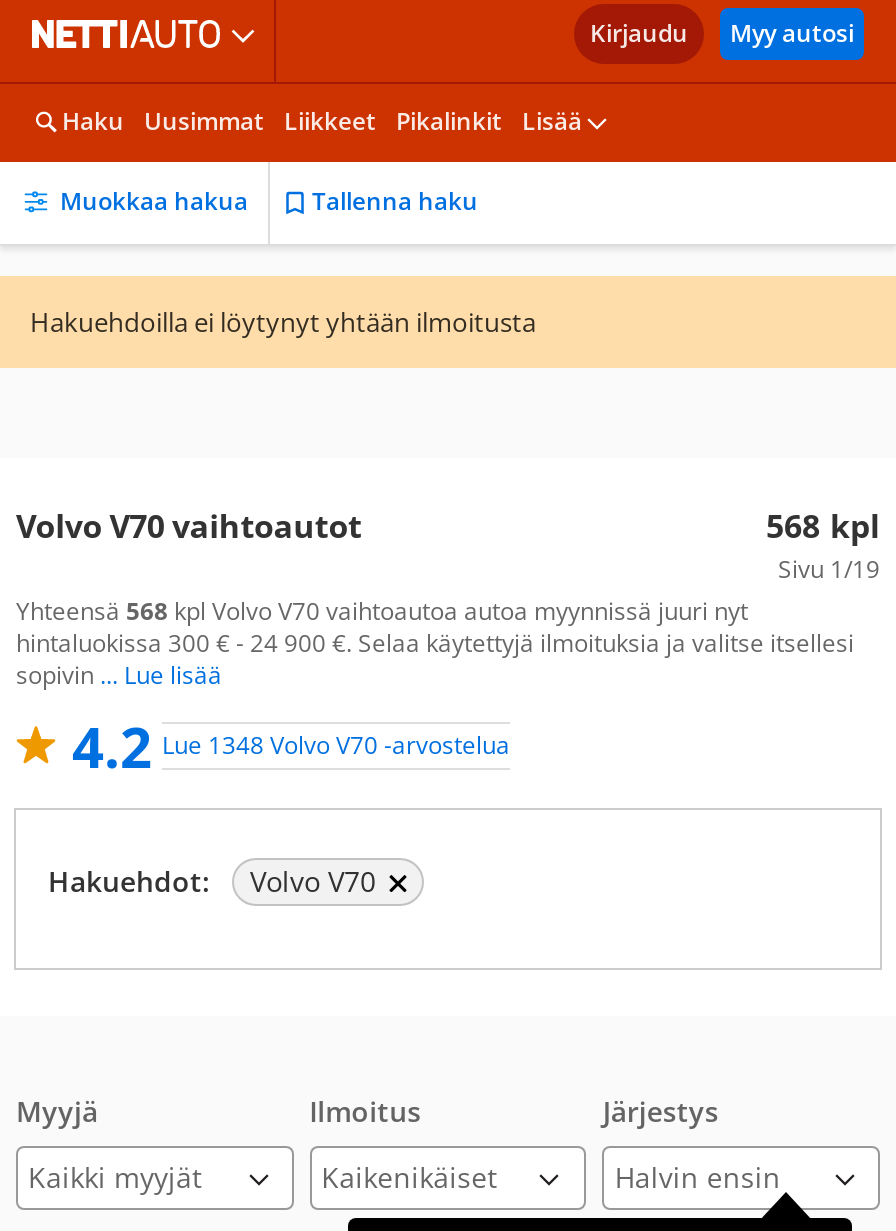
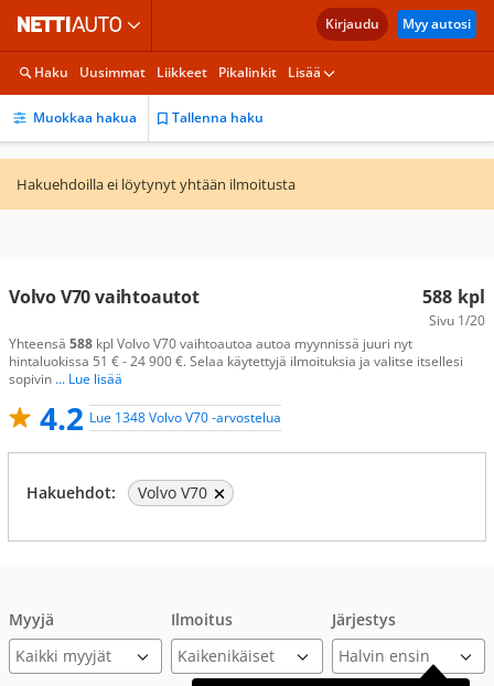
- 568 kpl
+ 588 kpl

- Sivu 1/19
+ Sivu 1/20

- Yhteensä 568 kpl Volvo V70 vaihtoautoa autoa myynnissä juuri nyt
+ Yhteensä 588 kpl Volvo V70 vaihtoautoa autoa myynnissä juuri nyt

- hintaluokissa 300 € - 24 900 €. Selaa käytettyjä ilmoituksia ja valitse itsellesi
+ hintaluokissa 51 € - 24 900 €. Selaa käytettyjä ilmoituksia ja valitse itsellesi
